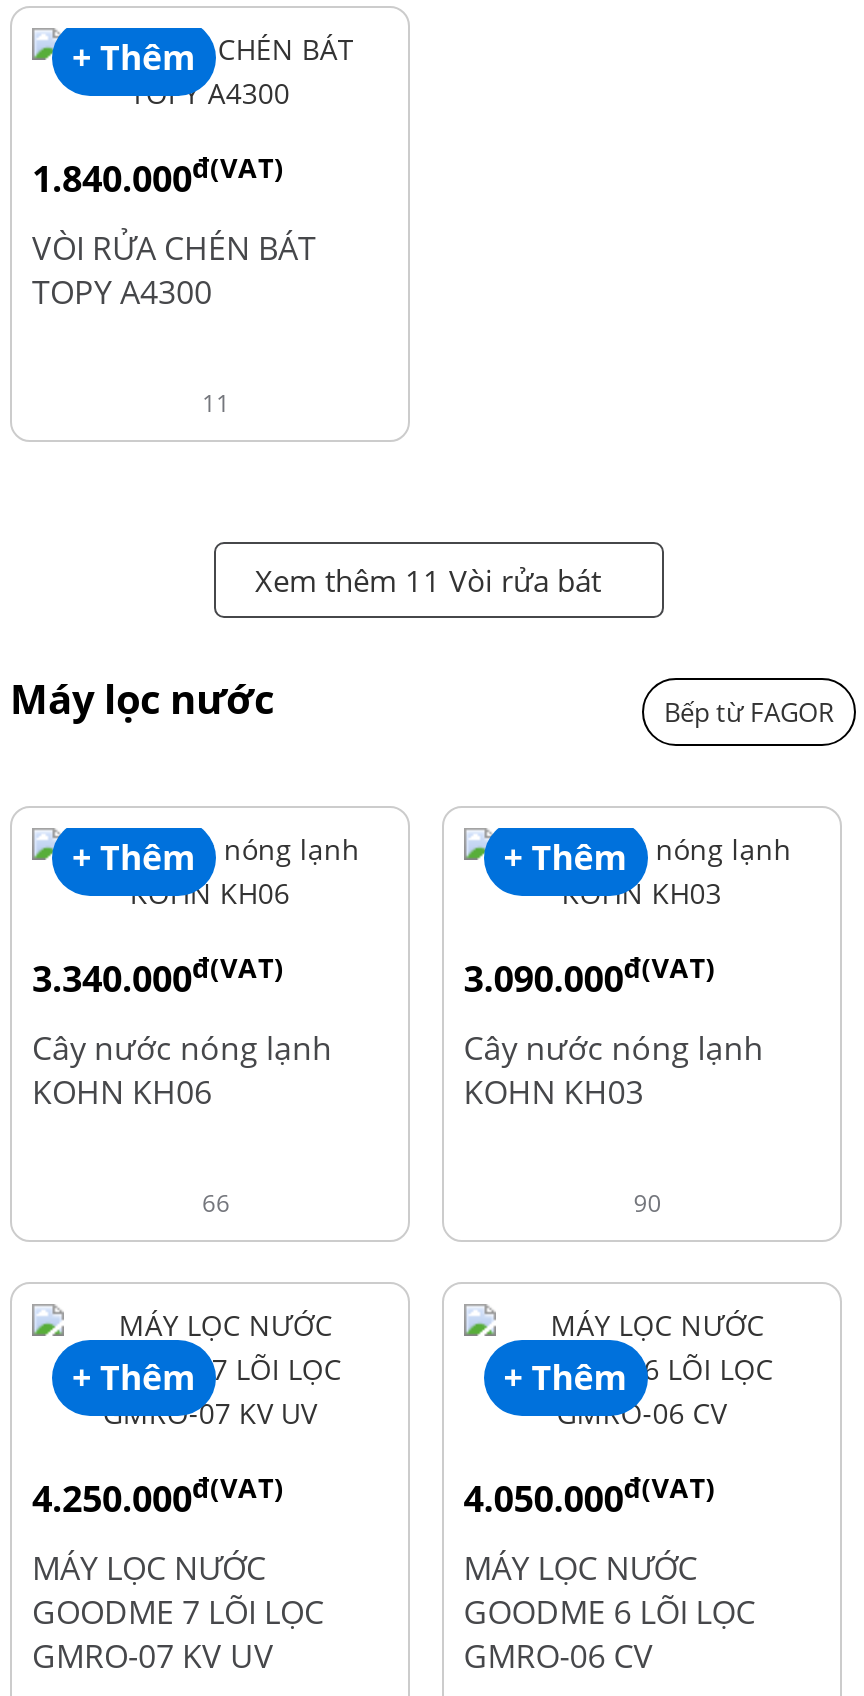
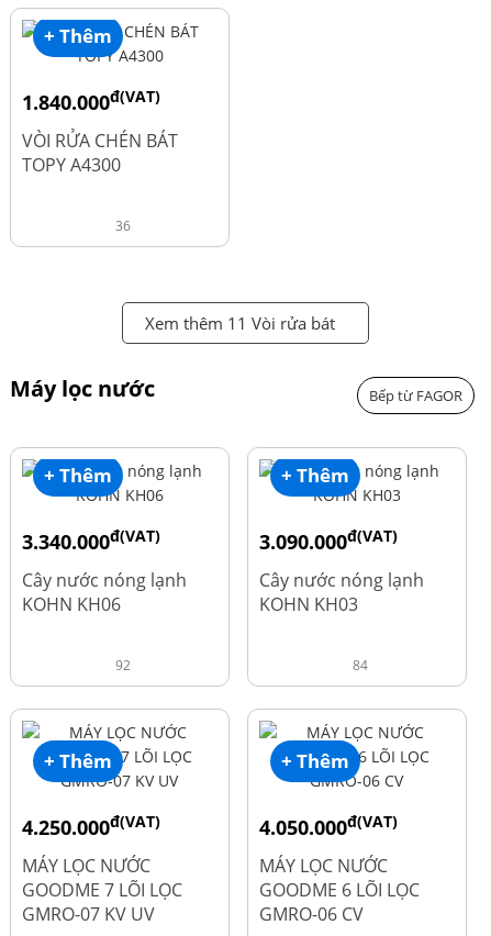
- 11
+ 36

- 66
+ 92

- 90
+ 84
